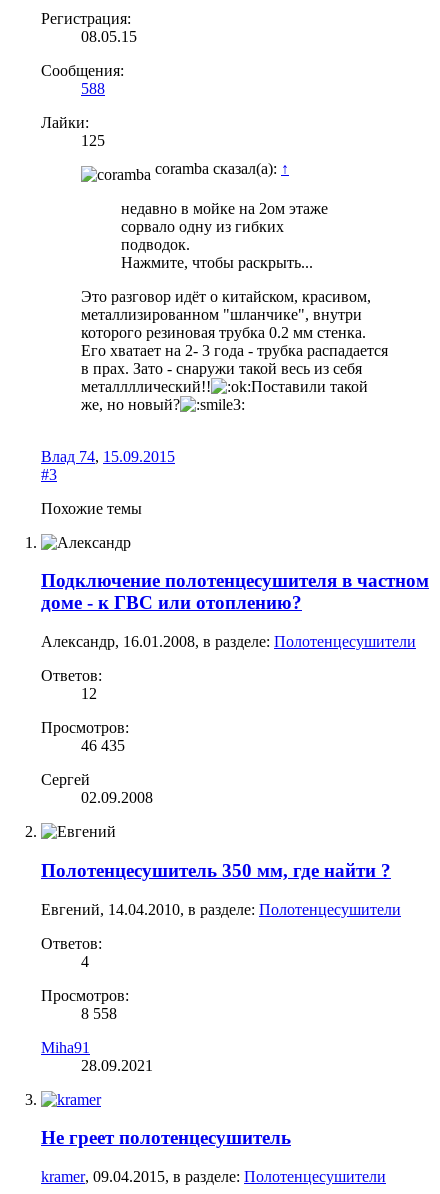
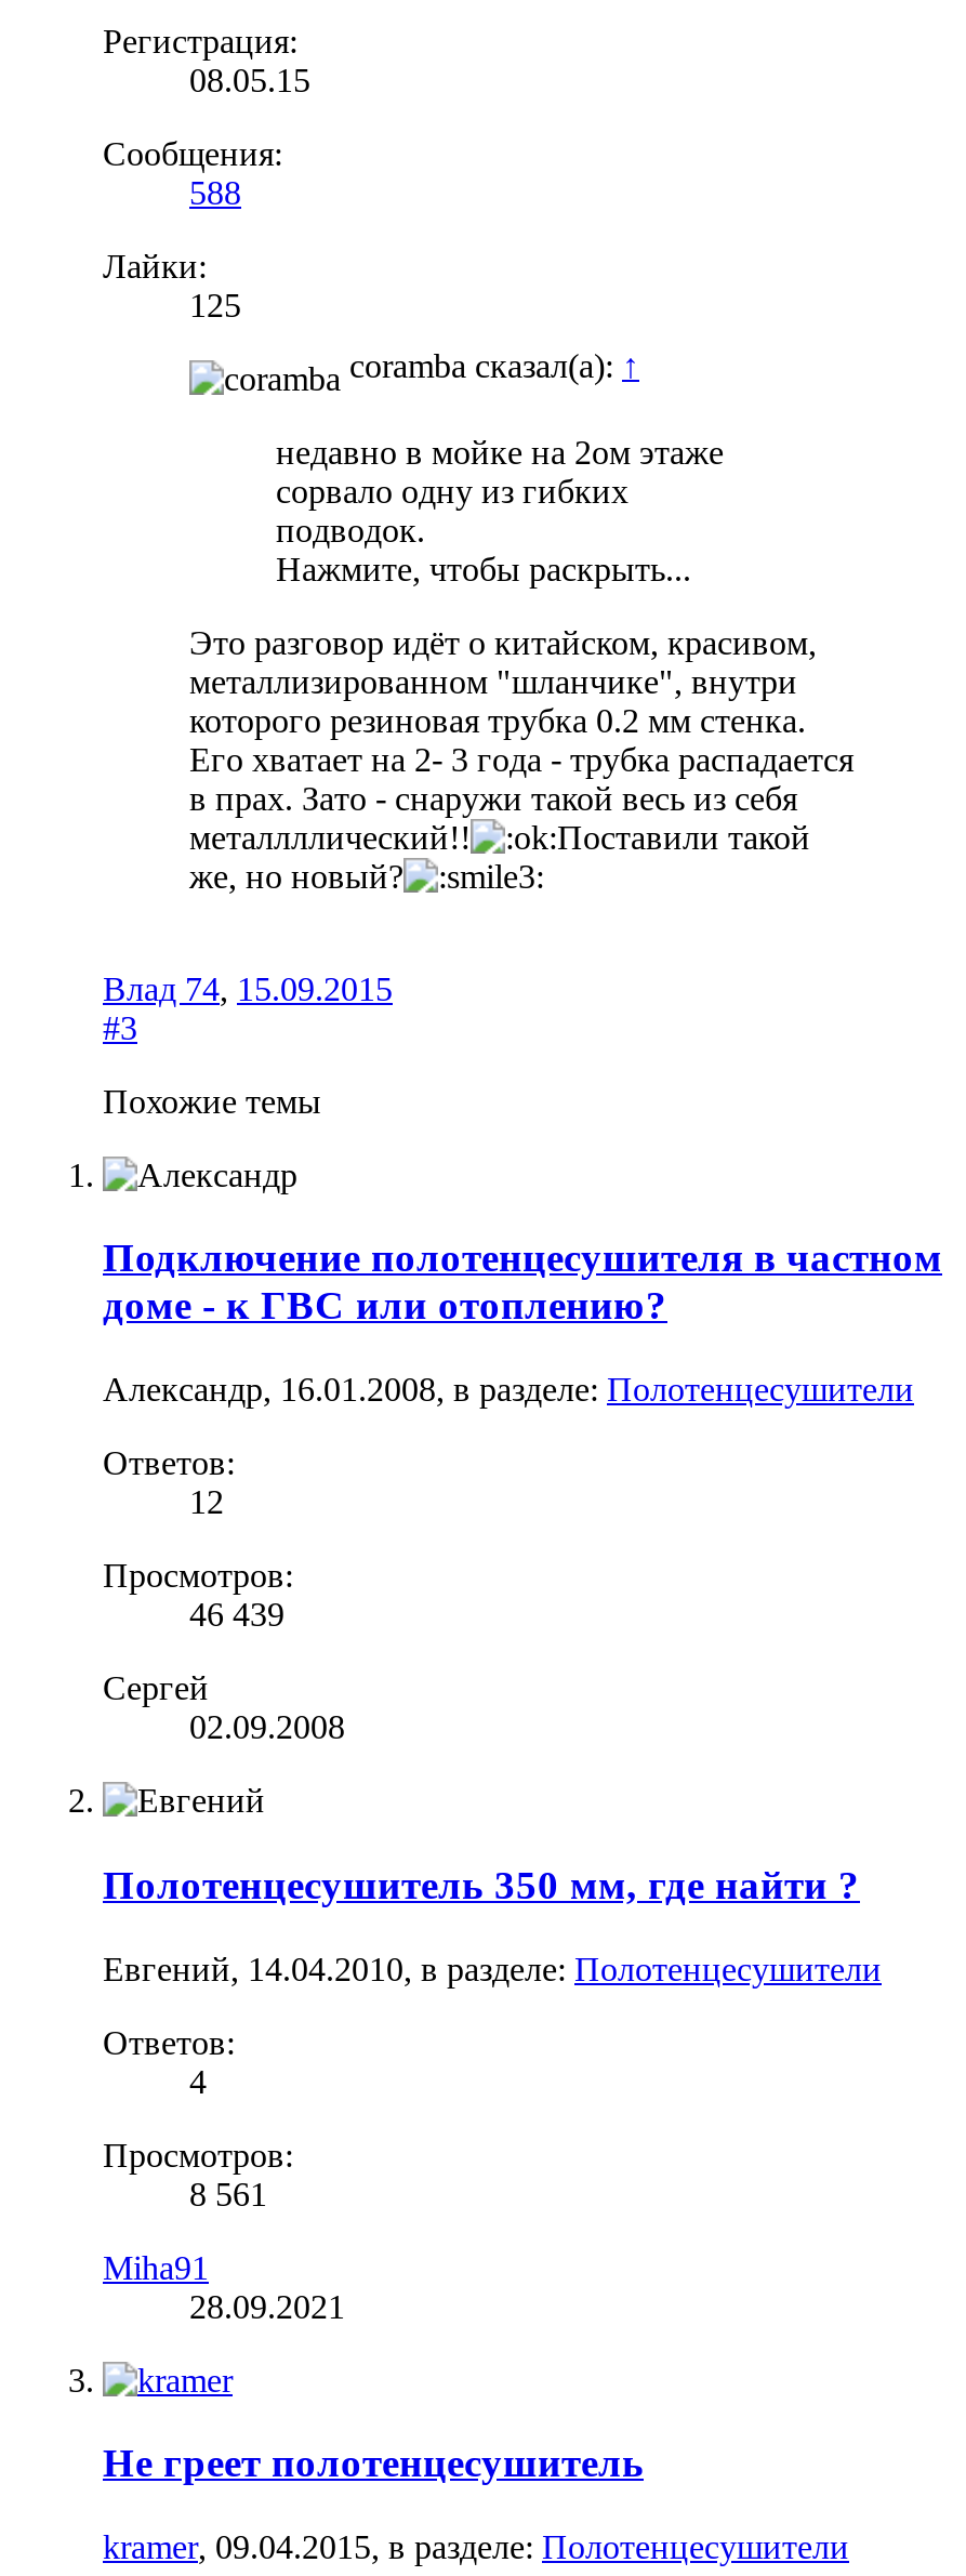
- 46 435
+ 46 439

- 8 558
+ 8 561
